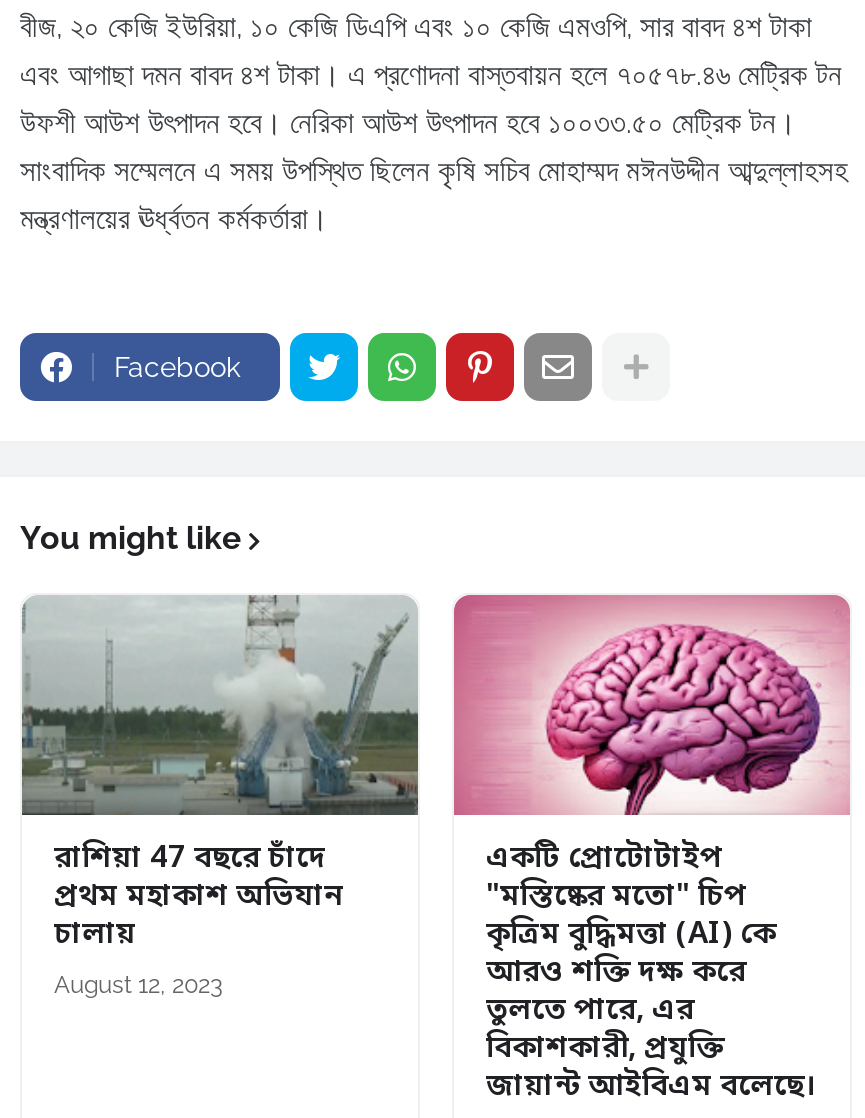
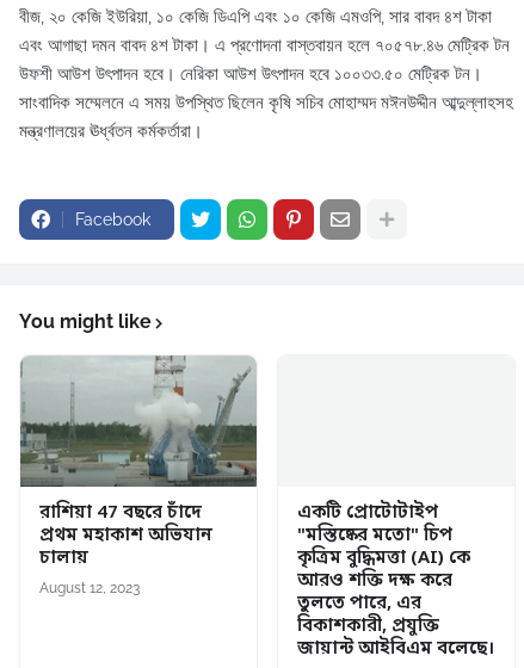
- [image]
